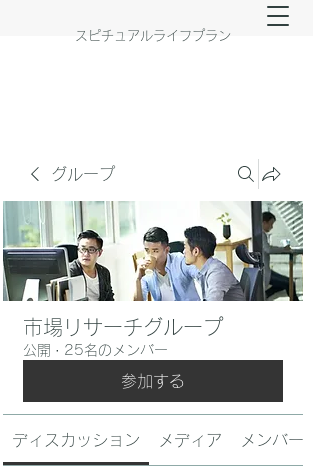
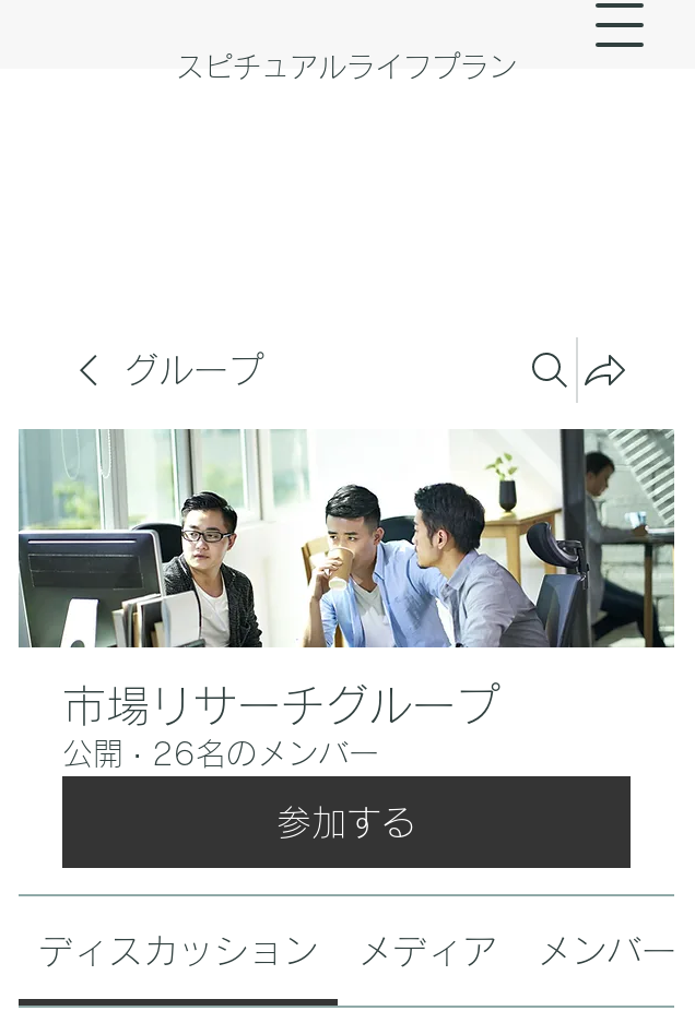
- 公開 · 25名のメンバー
+ 公開 · 26名のメンバー
